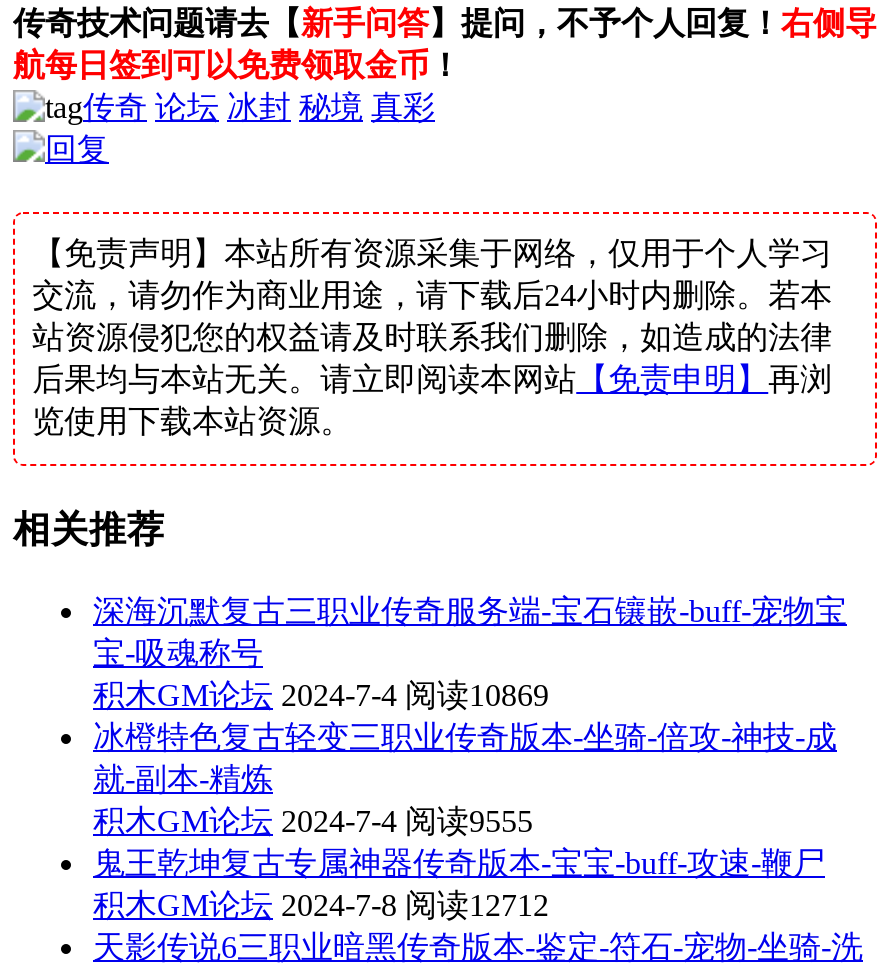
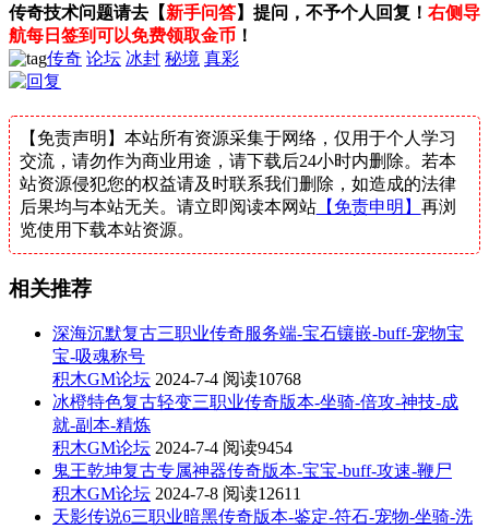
- 积木GM论坛 2024-7-4 阅读10869
+ 积木GM论坛 2024-7-4 阅读10768

- 积木GM论坛 2024-7-4 阅读9555
+ 积木GM论坛 2024-7-4 阅读9454

- 积木GM论坛 2024-7-8 阅读12712
+ 积木GM论坛 2024-7-8 阅读12611
